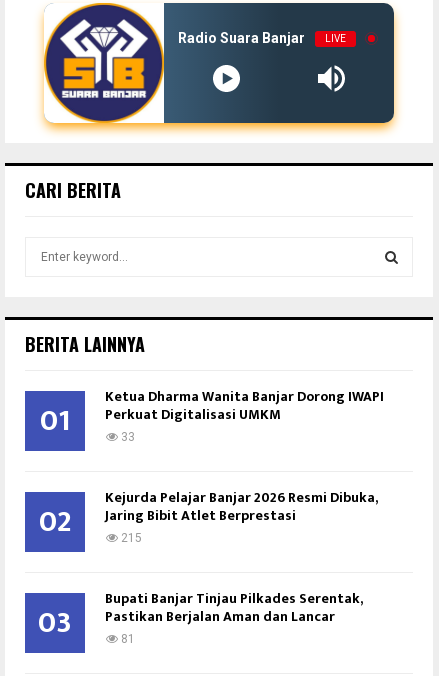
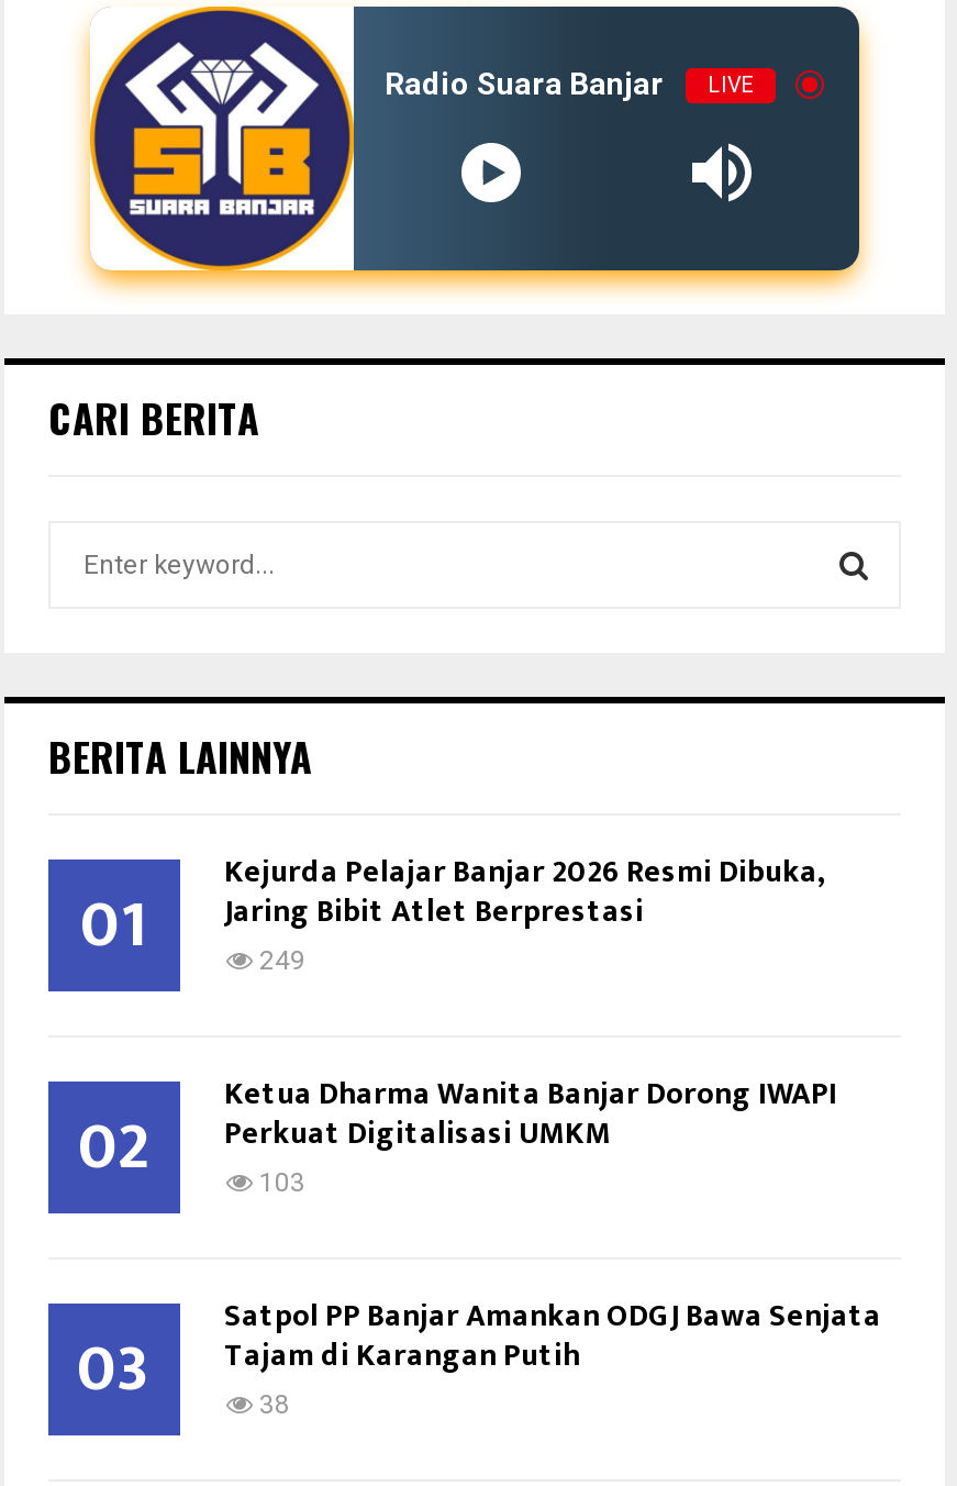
moved down: Ketua Dharma Wanita Banjar Dorong IWAPI | Perkuat Digitalisasi UMKM

- 33
- 215
+ 103

+ 249

moved up: 02 | Kejurda Pelajar Banjar 2026 Resmi Dibuka, | Jaring Bibit Atlet Berprestasi

- Bupati Banjar Tinjau Pilkades Serentak,
- Pastikan Berjalan Aman dan Lancar
- 81
+ Satpol PP Banjar Amankan ODGJ Bawa Senjata
+ Tajam di Karangan Putih
+ 38
